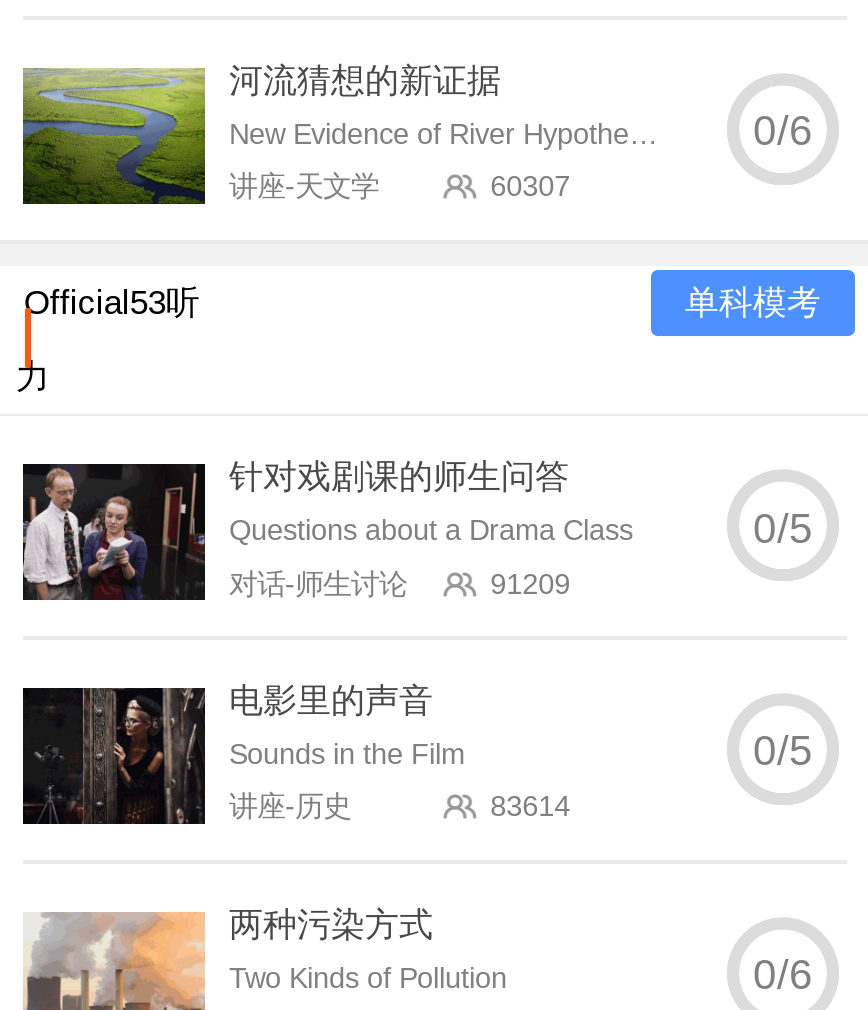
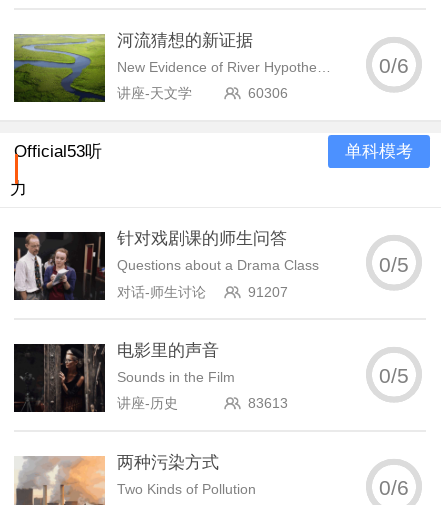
- 60307
+ 60306

- 91209
+ 91207

- 83614
+ 83613
